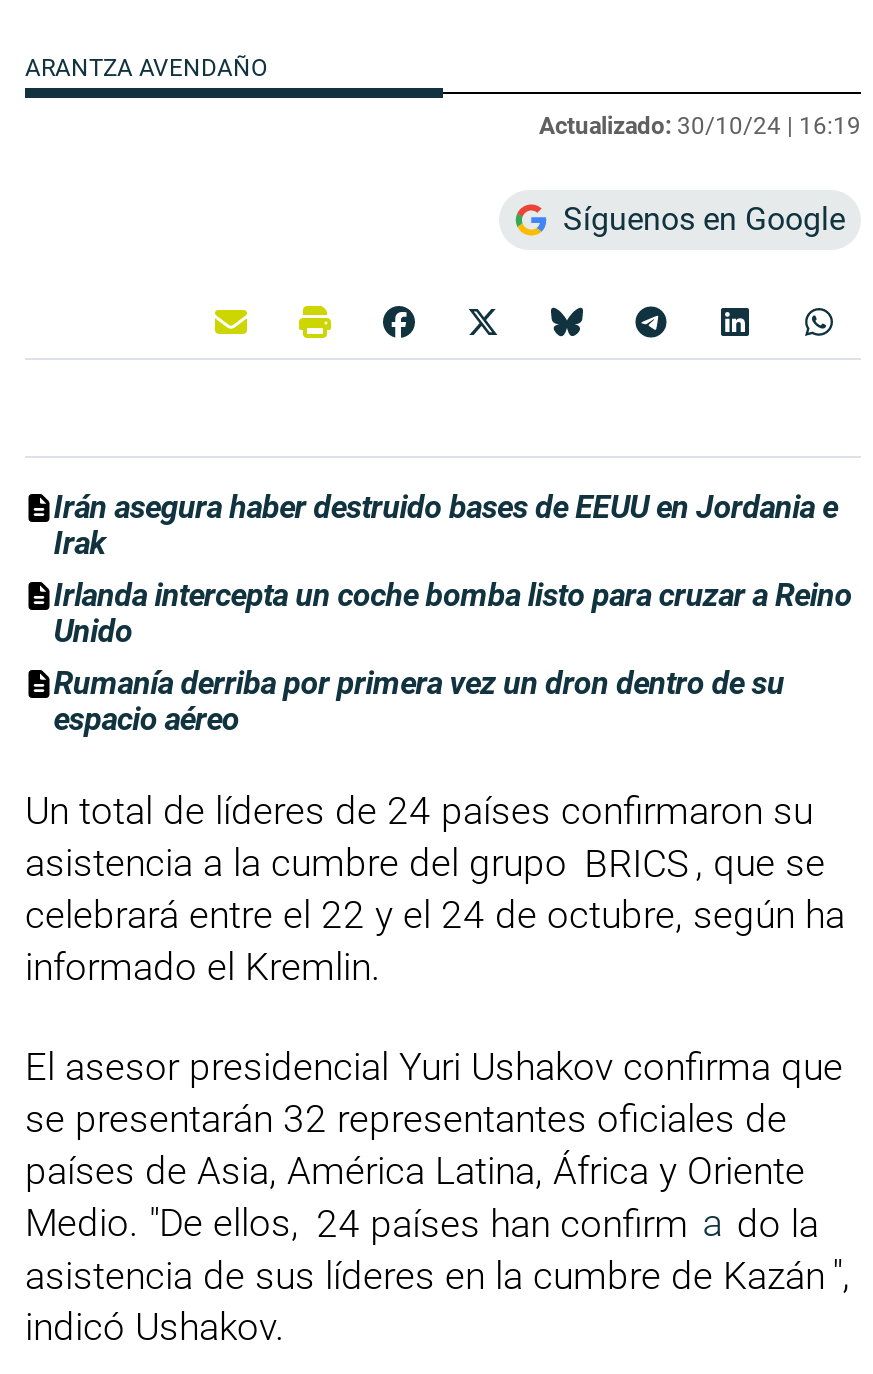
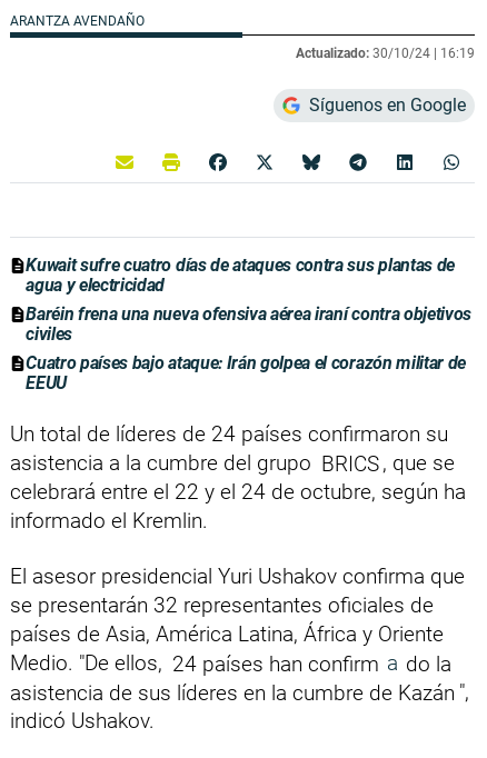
- Irán asegura haber destruido bases de EEUU en Jordania e
- Irak
- Irlanda intercepta un coche bomba listo para cruzar a Reino
- Unido
- Rumanía derriba por primera vez un dron dentro de su
- espacio aéreo
+ Kuwait sufre cuatro días de ataques contra sus plantas de
+ agua y electricidad
+ Baréin frena una nueva ofensiva aérea iraní contra objetivos
+ civiles
+ Cuatro países bajo ataque: Irán golpea el corazón militar de
+ EEUU
